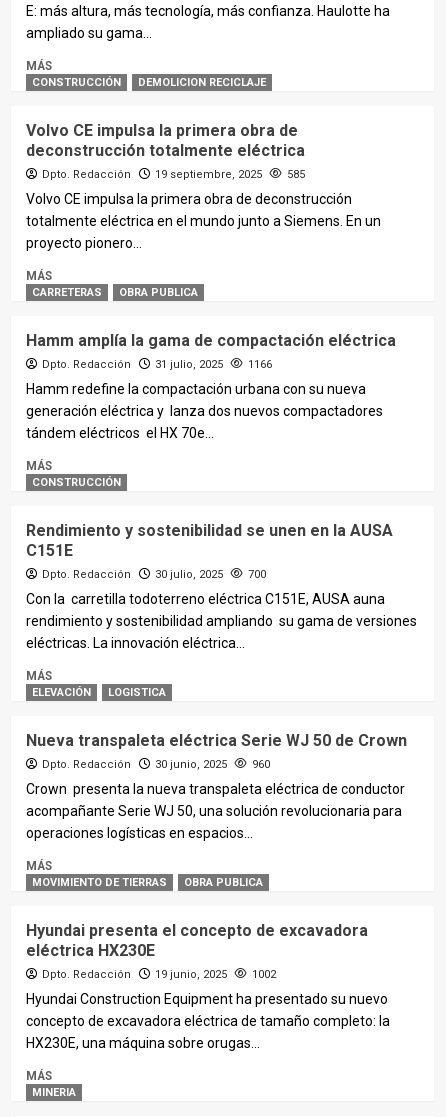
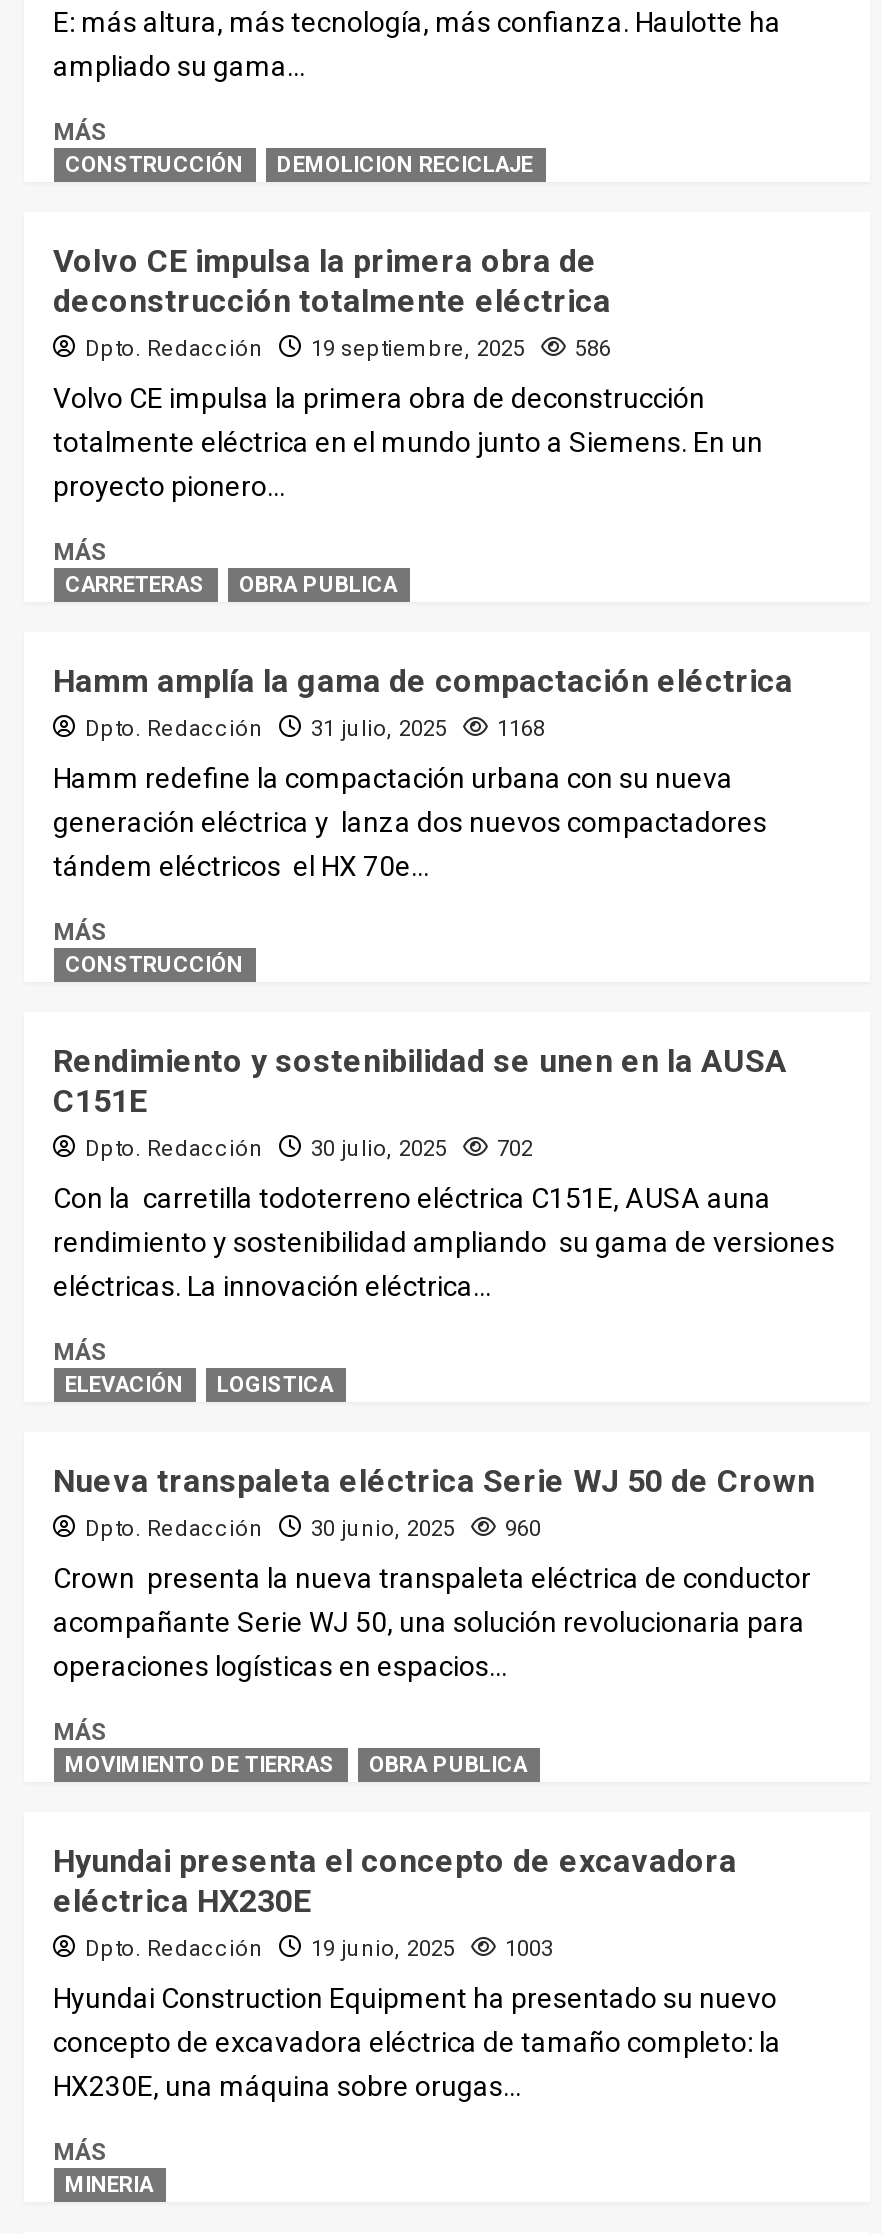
- Dpto. Redacción 19 septiembre, 2025 585
+ Dpto. Redacción 19 septiembre, 2025 586

- Dpto. Redacción 31 julio, 2025 1166
+ Dpto. Redacción 31 julio, 2025 1168

- Dpto. Redacción 30 julio, 2025 700
+ Dpto. Redacción 30 julio, 2025 702

- Dpto. Redacción 19 junio, 2025 1002
+ Dpto. Redacción 19 junio, 2025 1003
